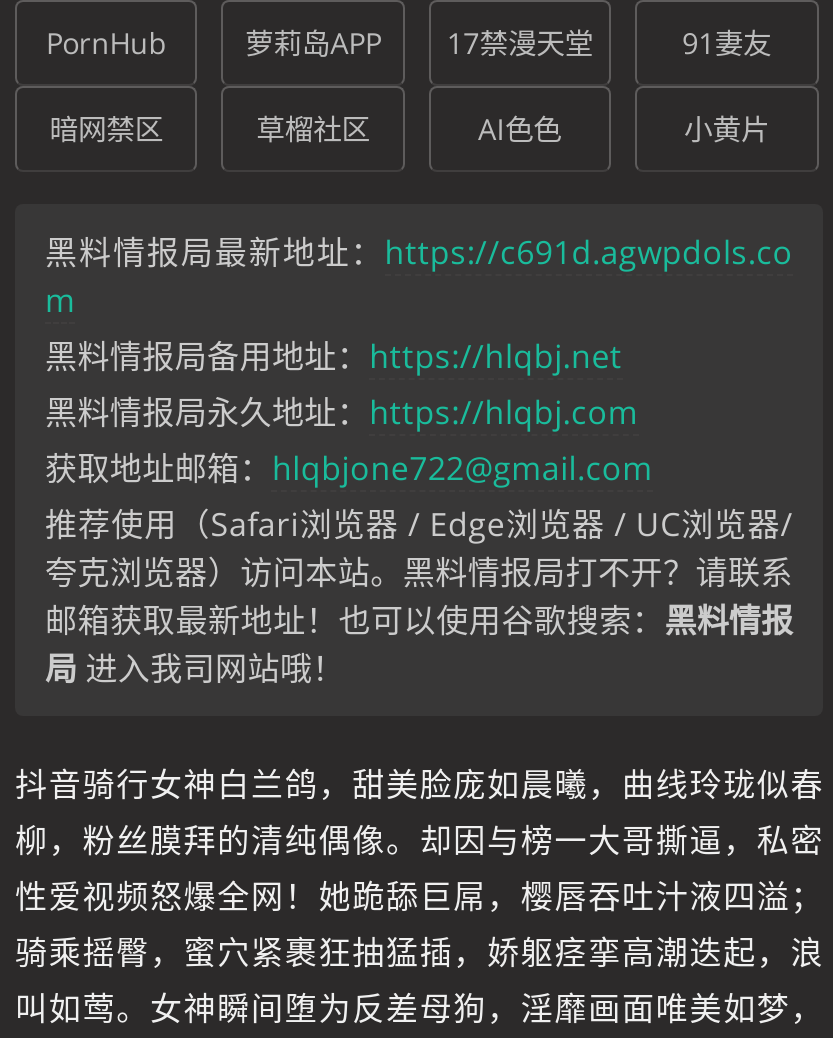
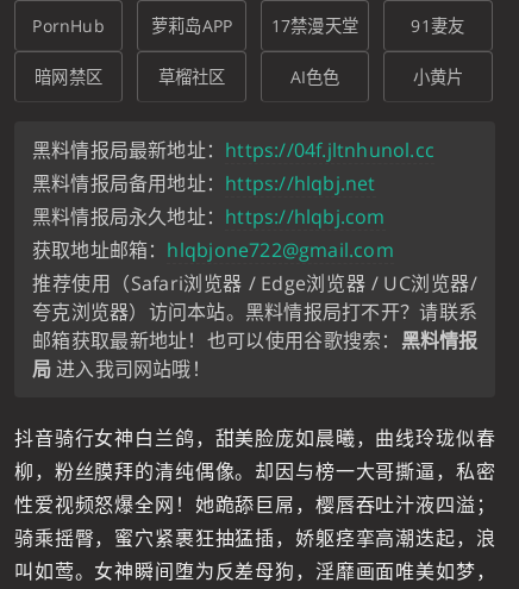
- 黑料情报局最新地址：https://c691d.agwpdols.co
- m
+ 黑料情报局最新地址：https://04f.jltnhunol.cc
